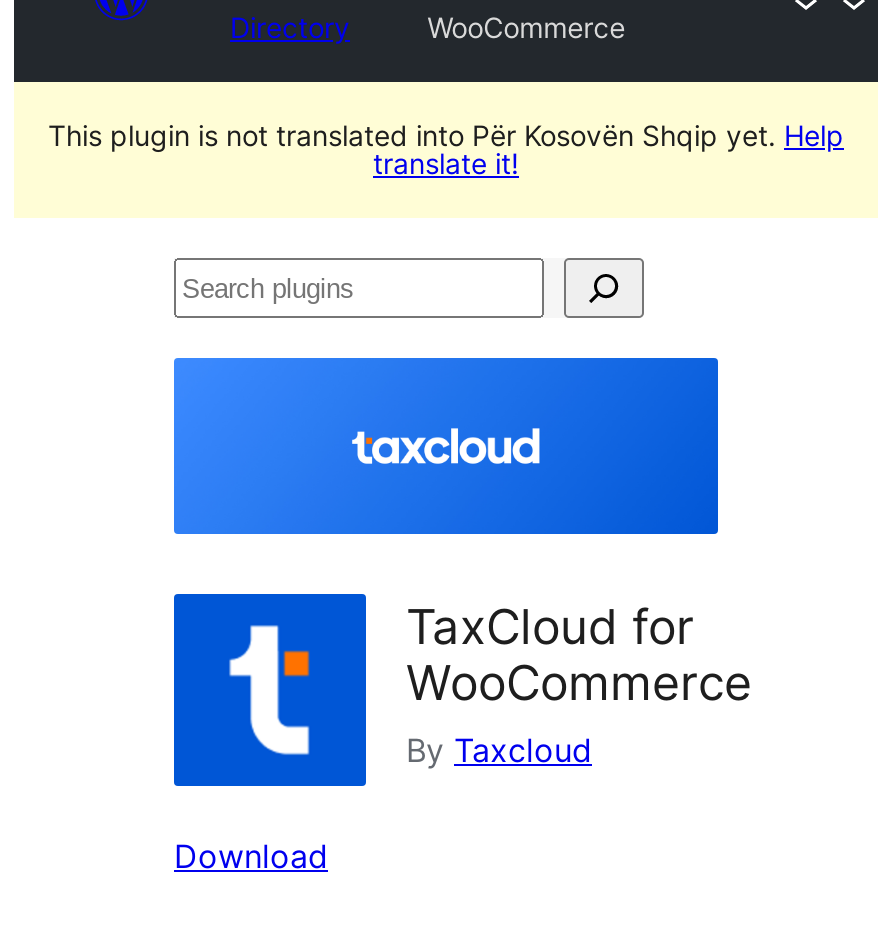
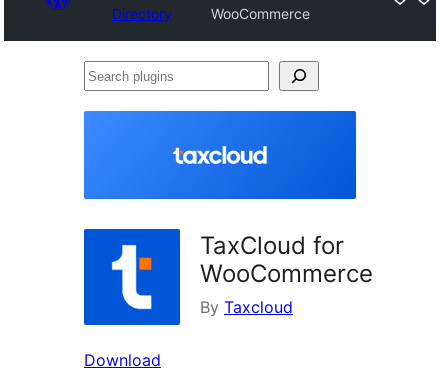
- [image]
- This plugin is not translated into Për Kosovën Shqip yet. Help
- translate it!
